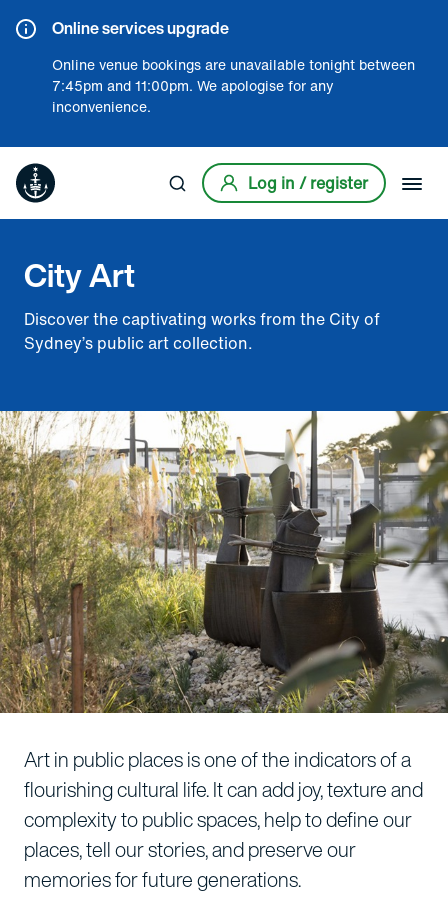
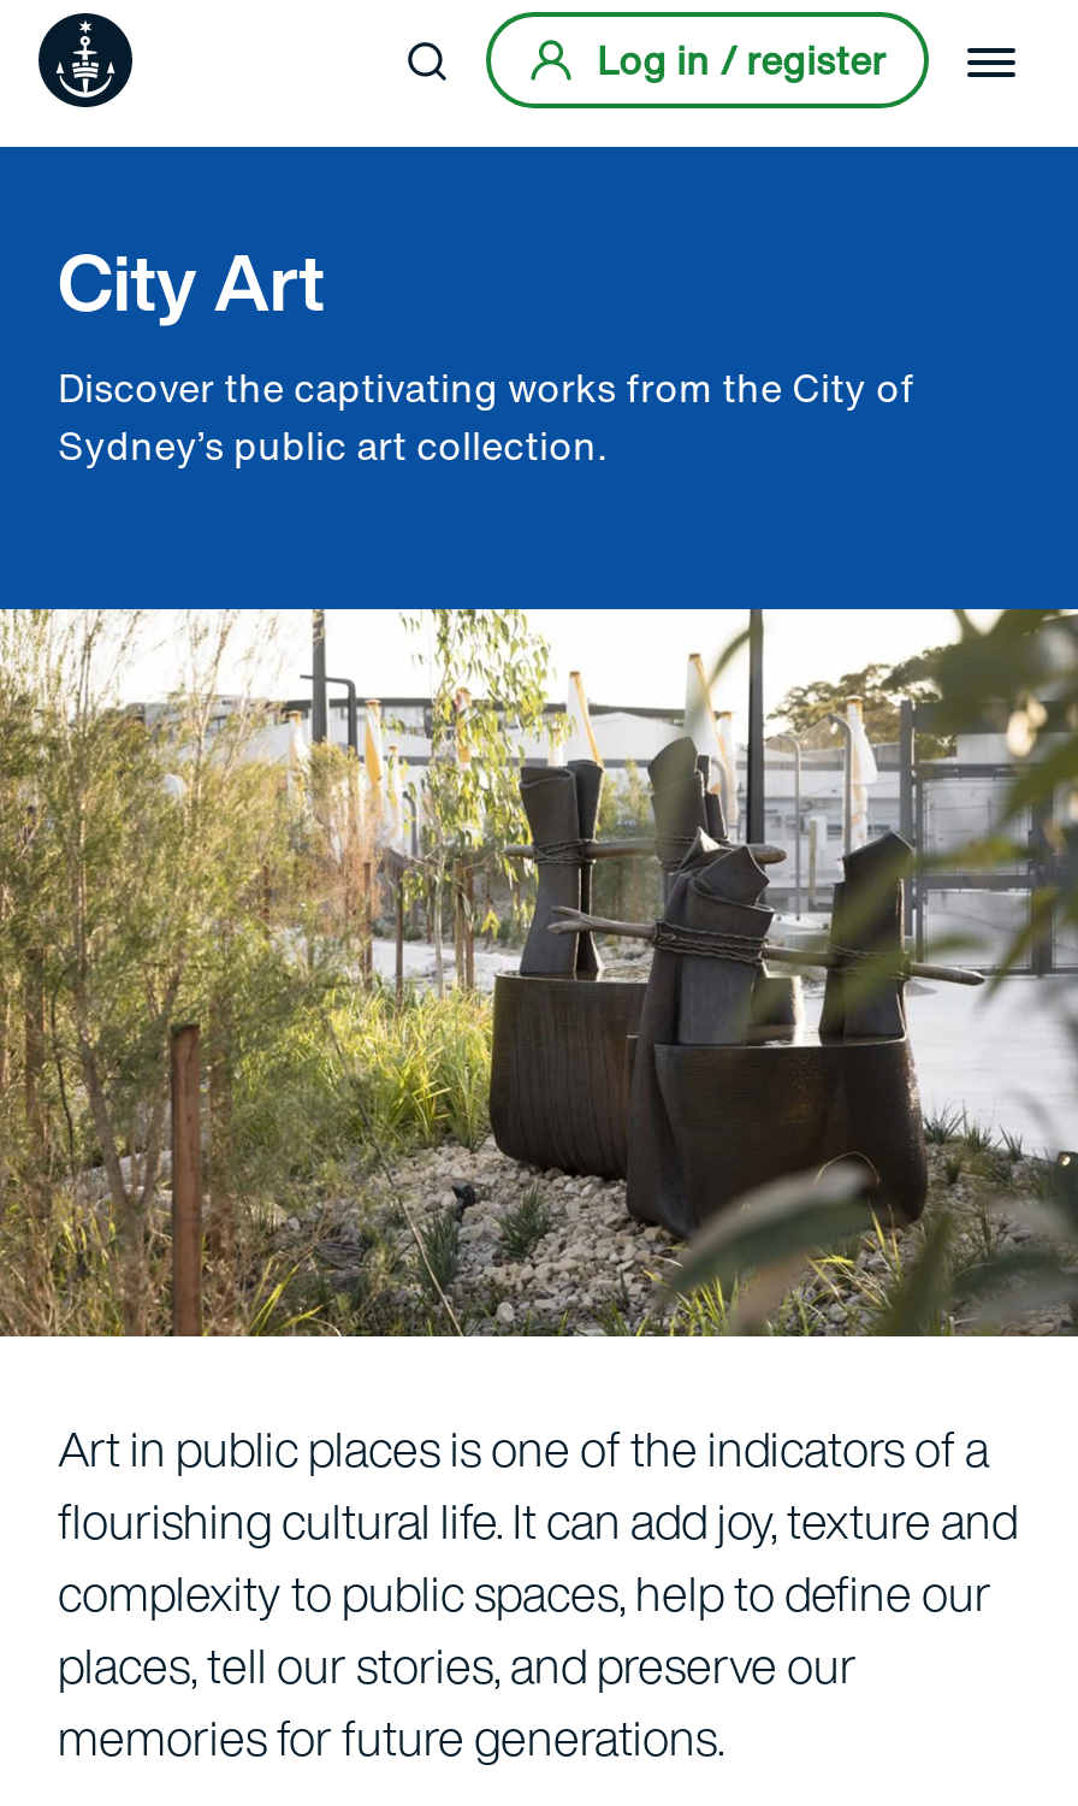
- Online services upgrade
- Online venue bookings are unavailable tonight between
- 7:45pm and 11:00pm. We apologise for any
- inconvenience.
